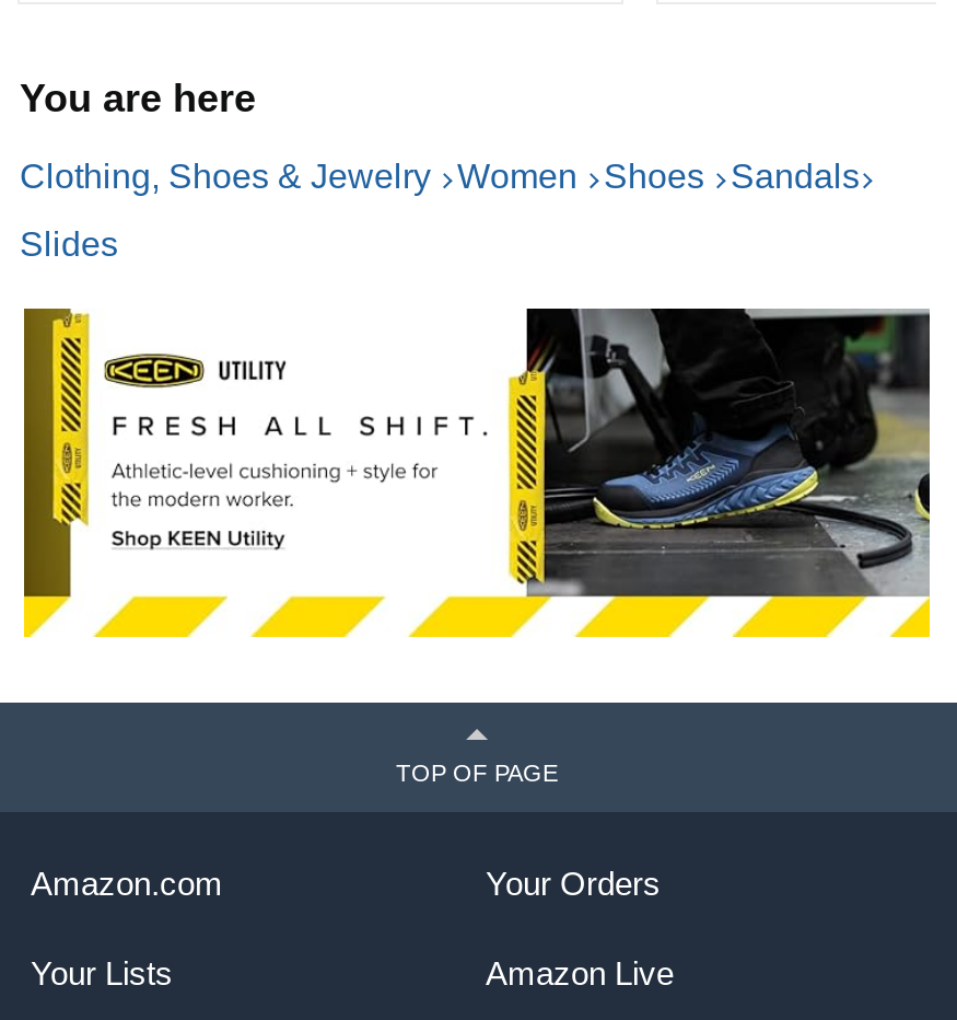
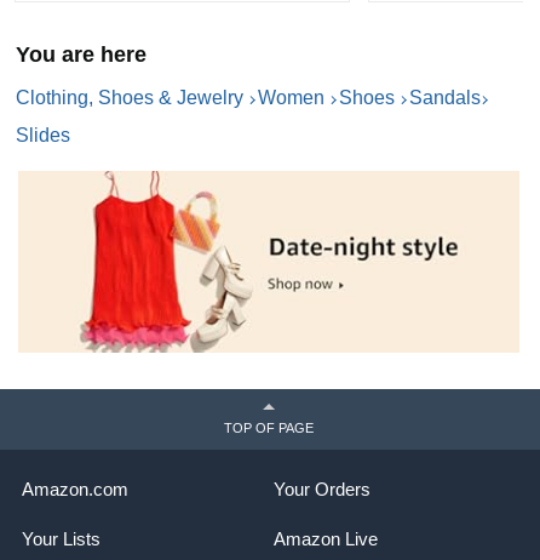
- [image]
+ [image]
